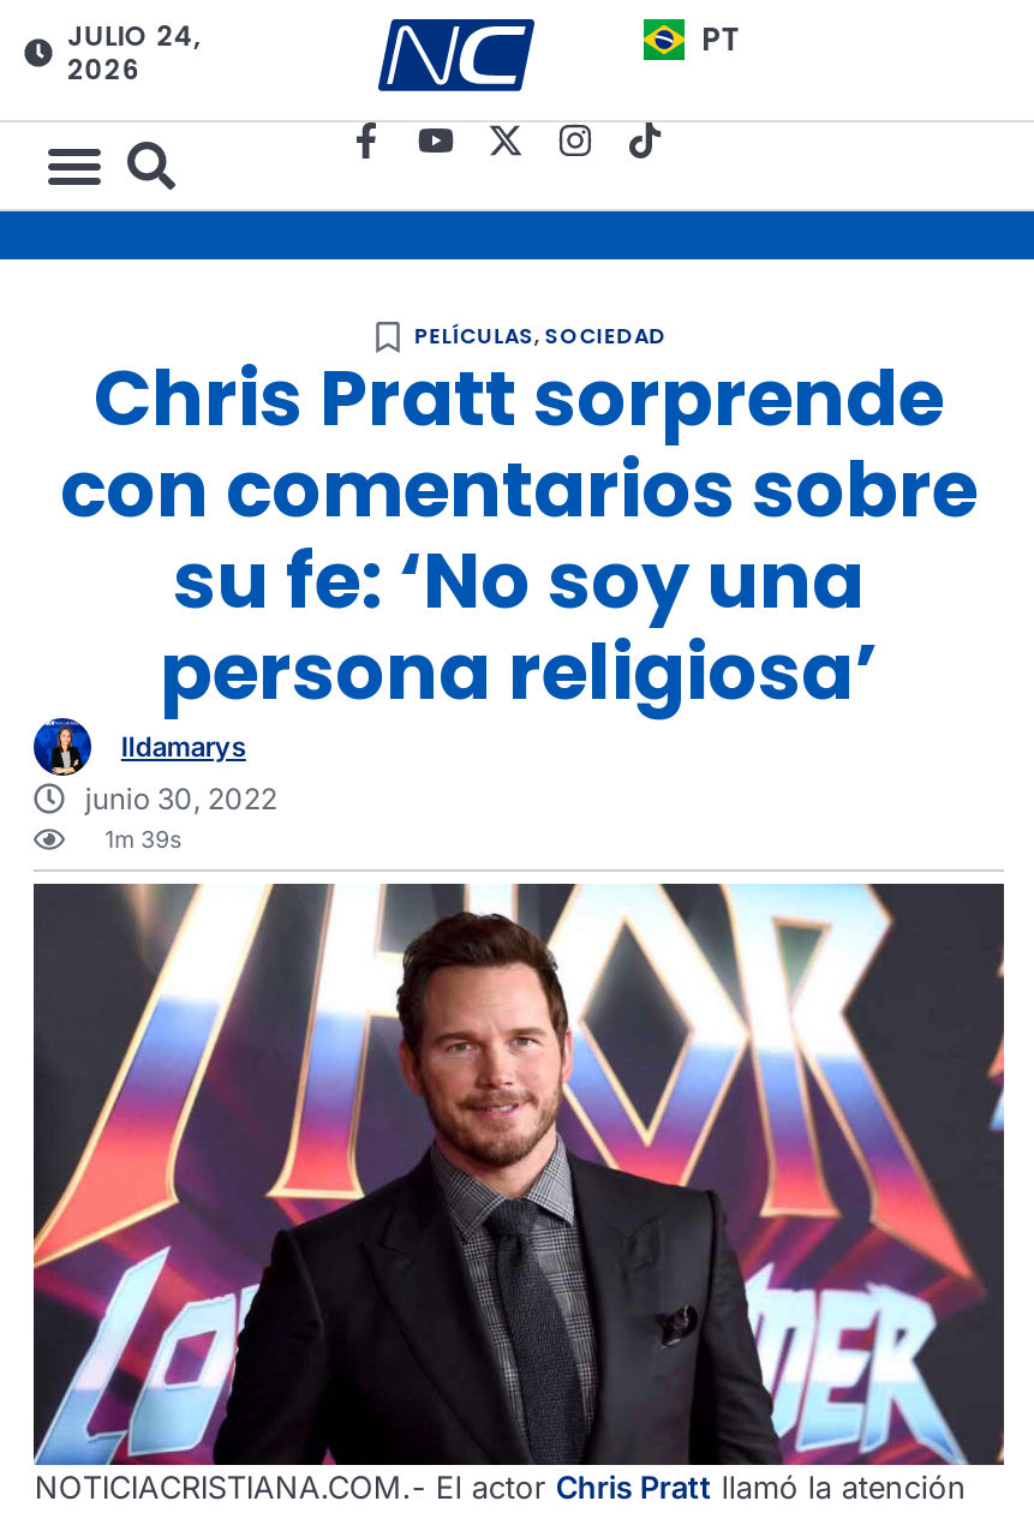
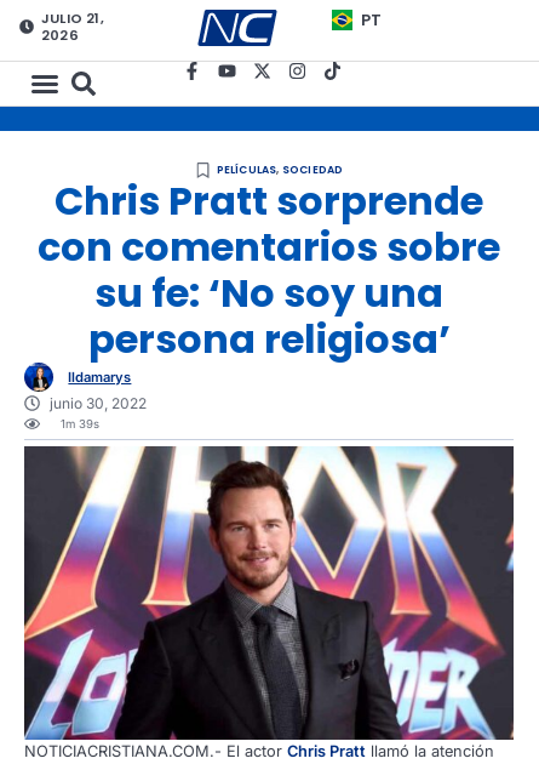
- JULIO 24,
+ JULIO 21,
